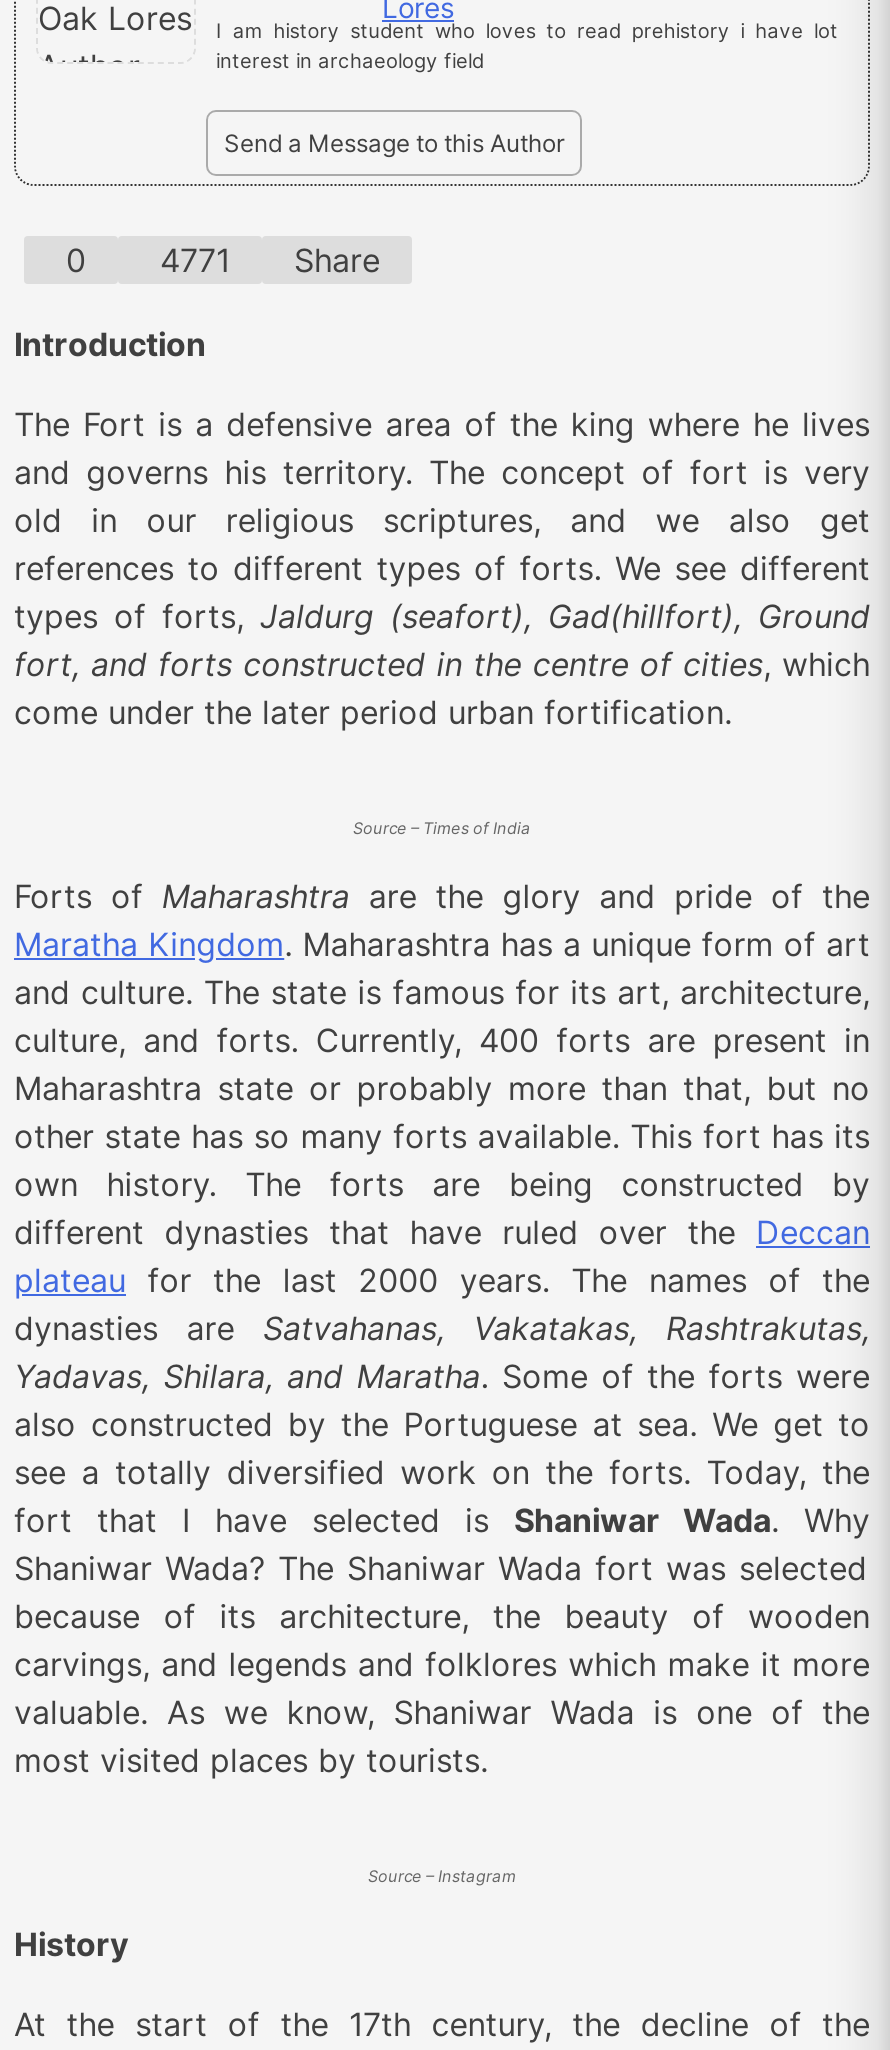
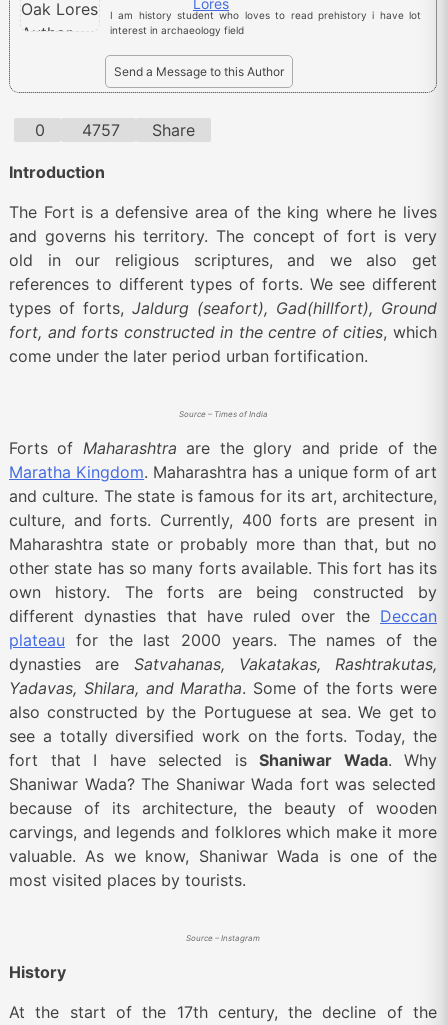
- 0 4771 Share
+ 0 4757 Share
